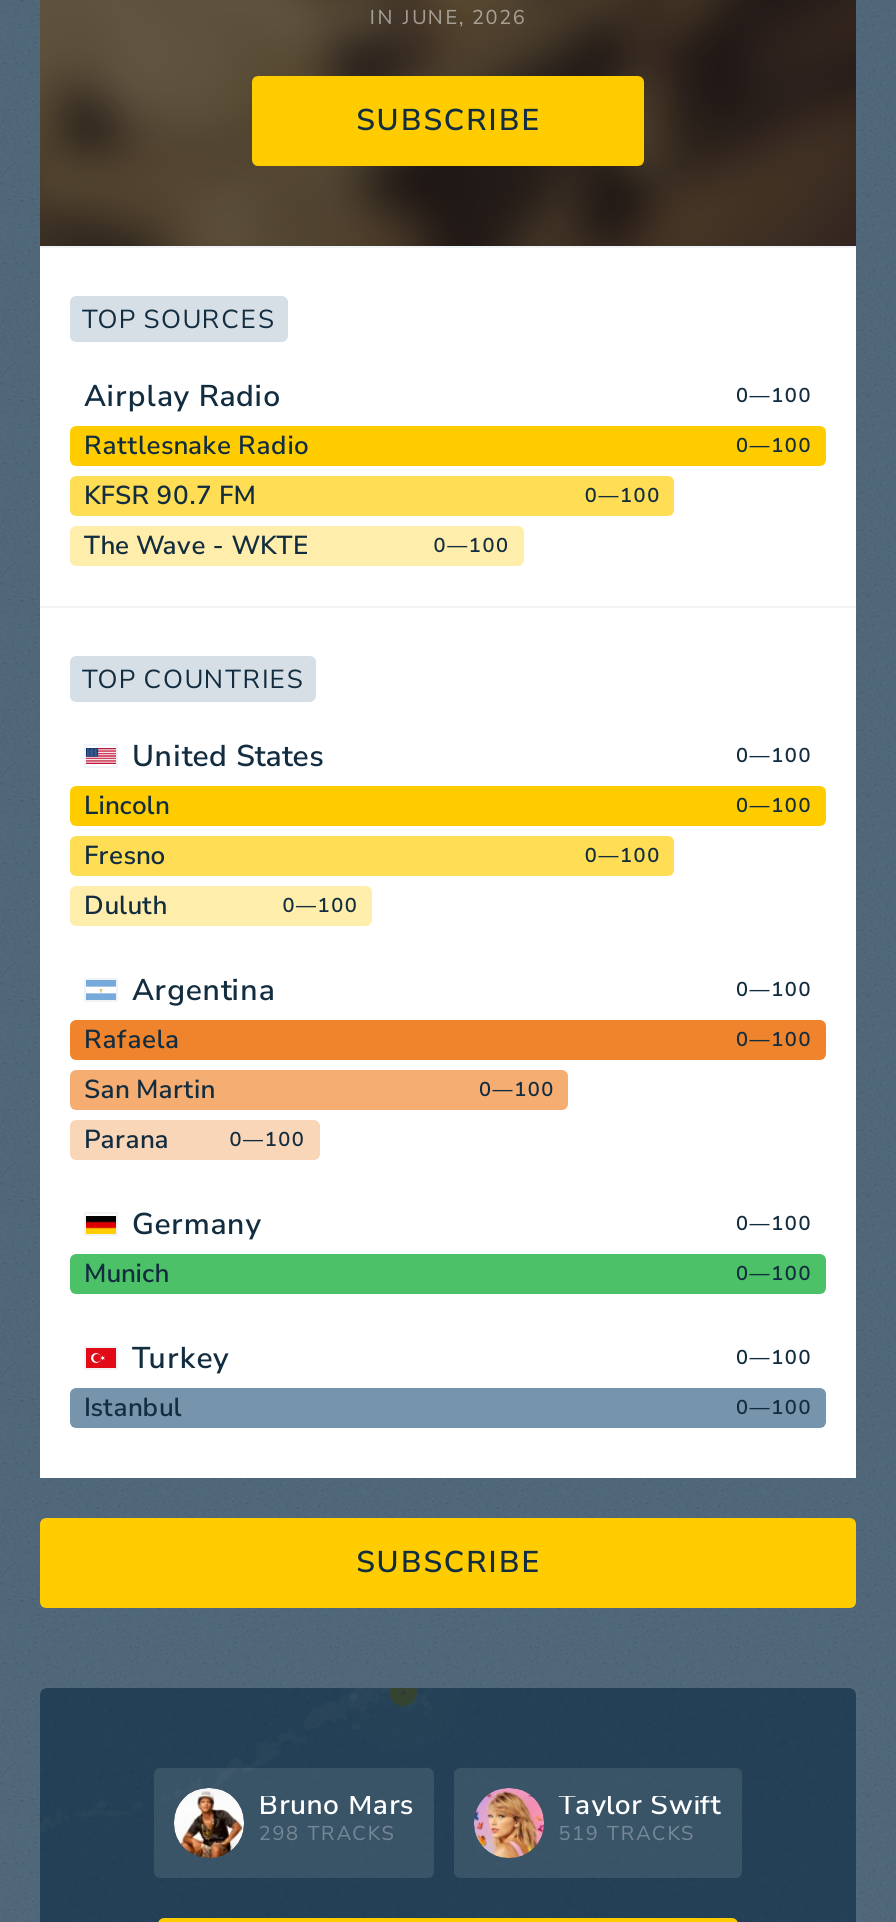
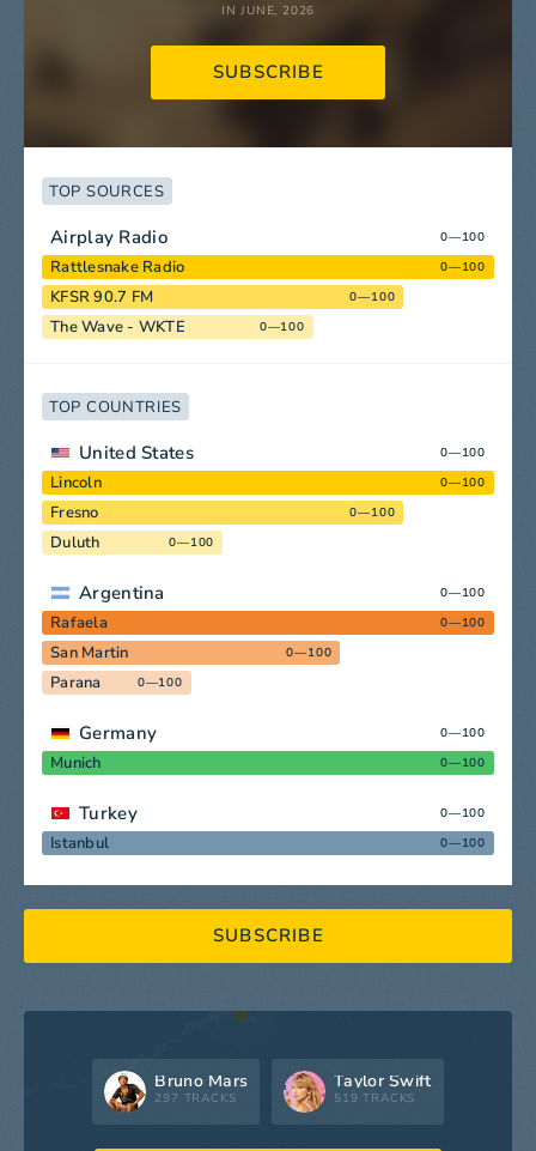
- 298 TRACKS
+ 297 TRACKS
